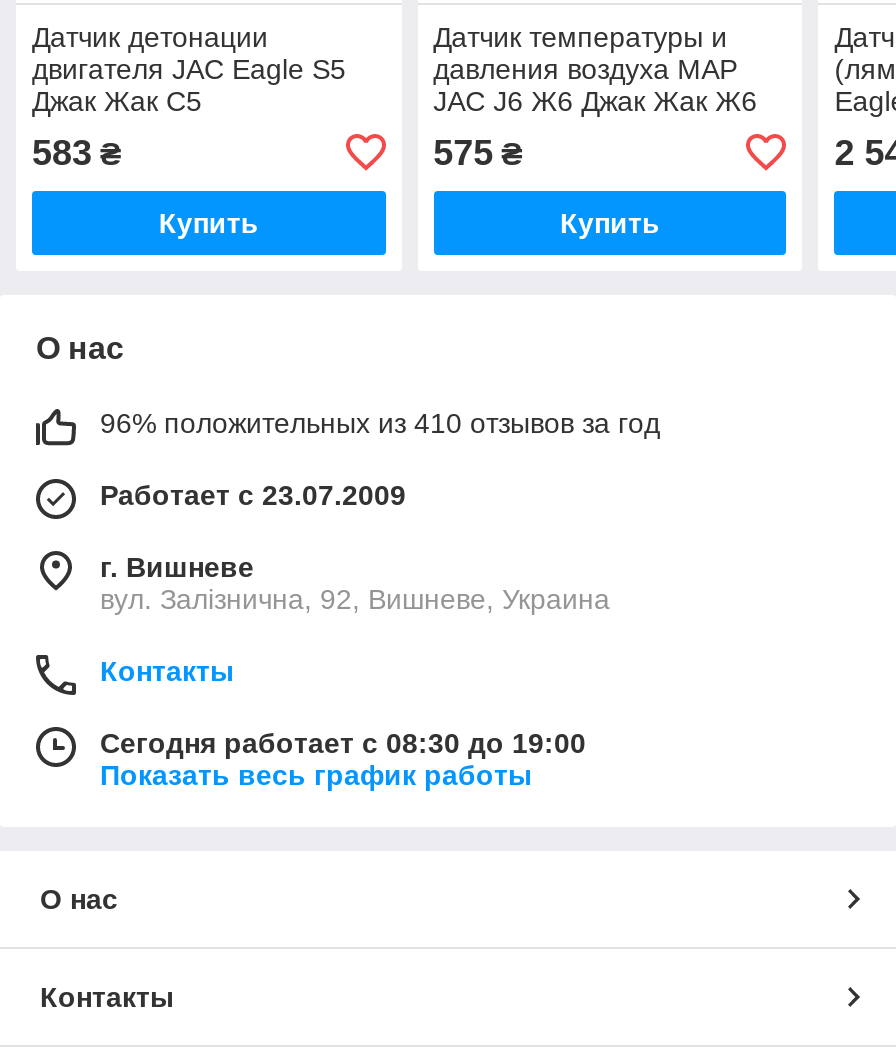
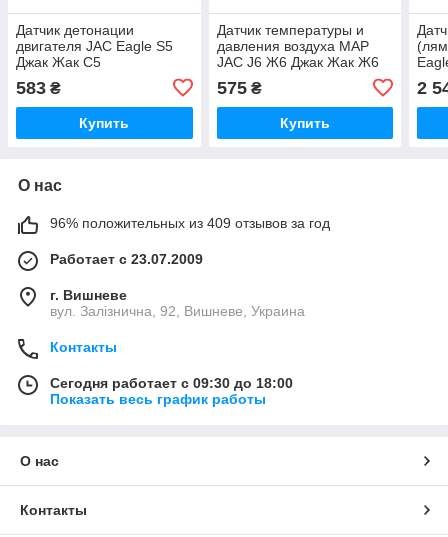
- 96% положительных из 410 отзывов за год
+ 96% положительных из 409 отзывов за год

- Сегодня работает с 08:30 до 19:00
+ Сегодня работает с 09:30 до 18:00
